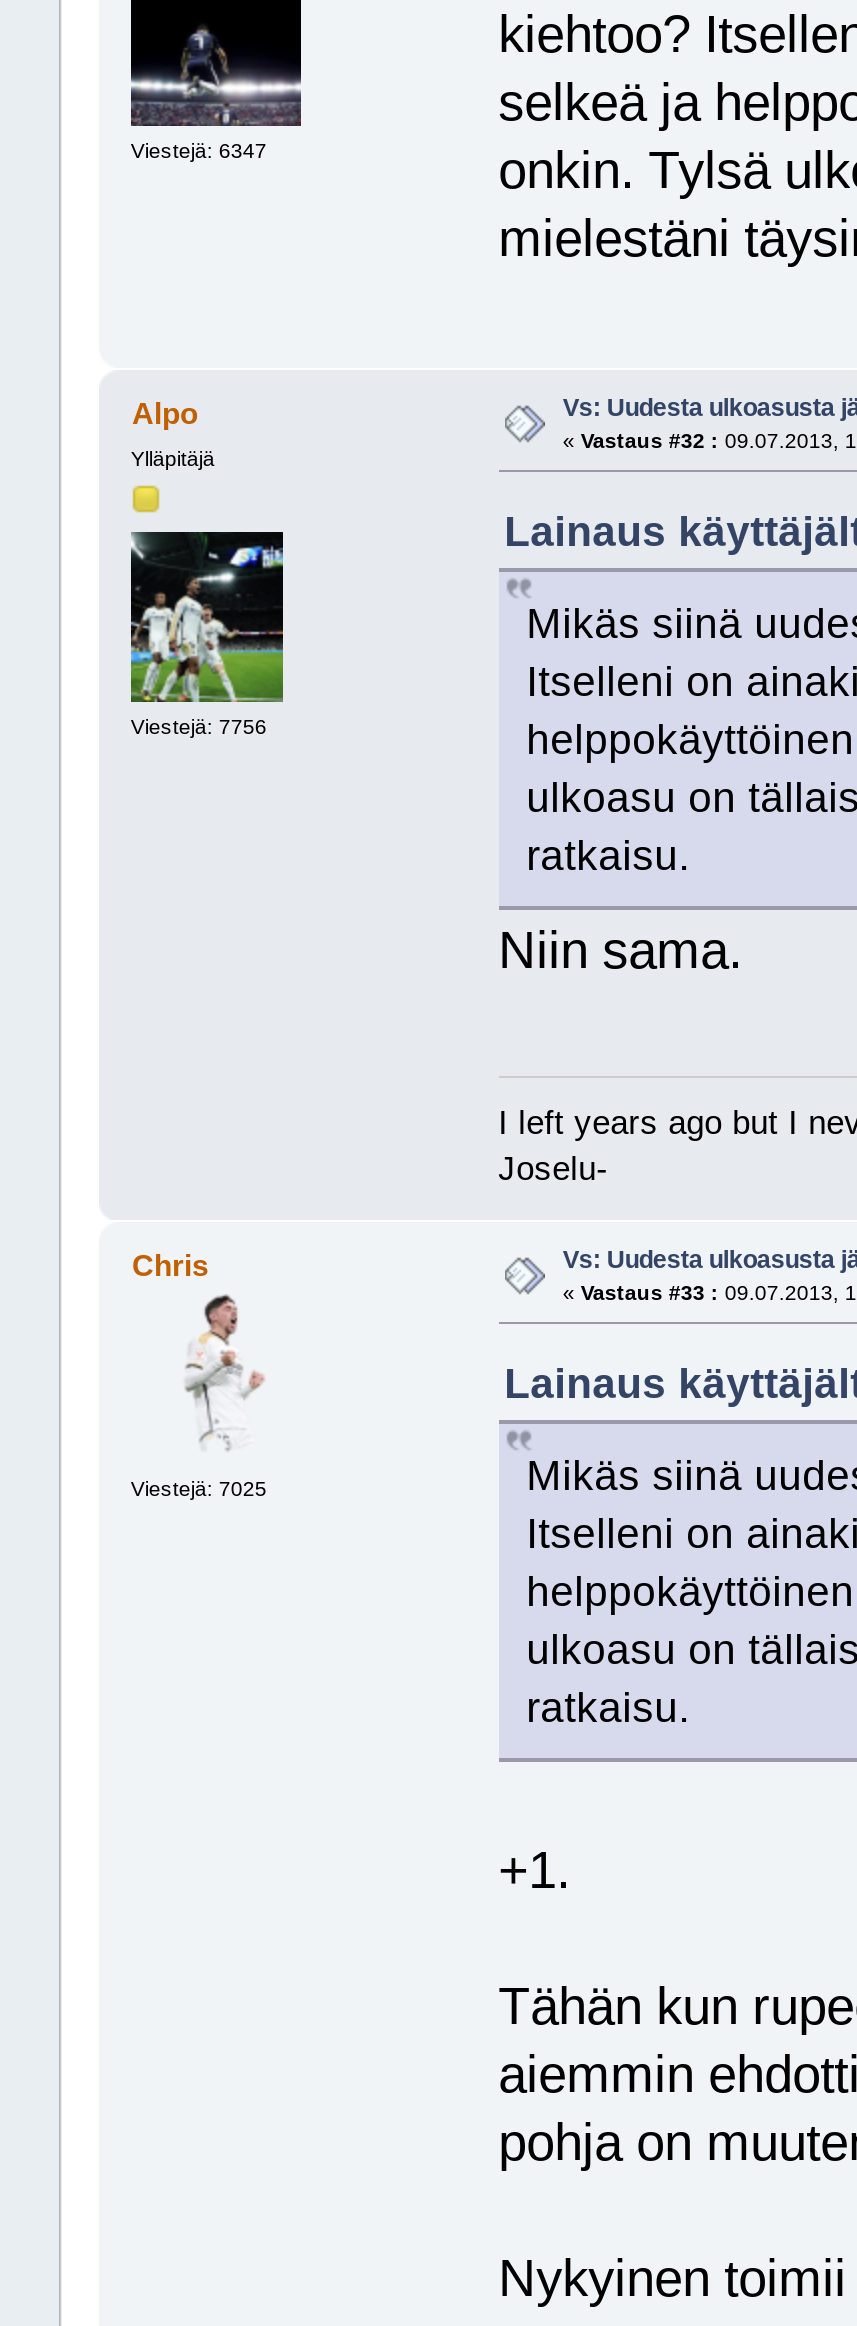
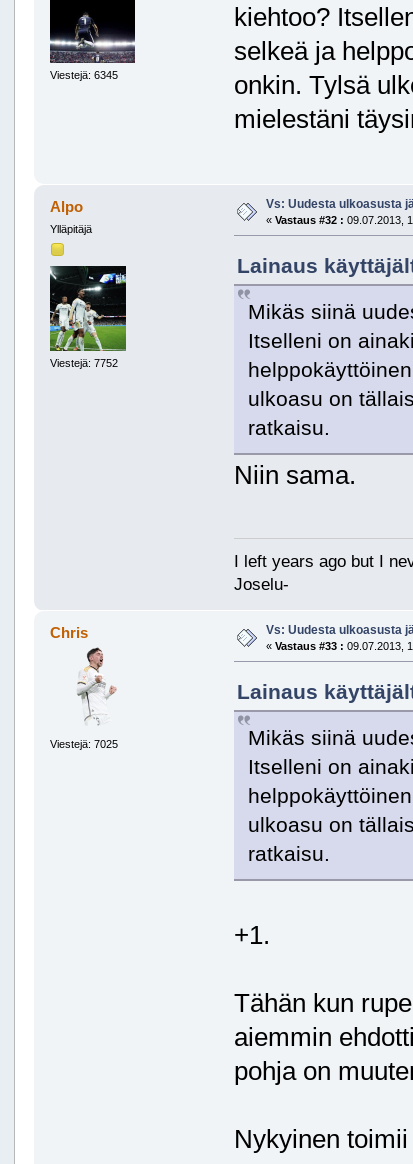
- Viestejä: 6347
+ Viestejä: 6345

- Viestejä: 7756
+ Viestejä: 7752
